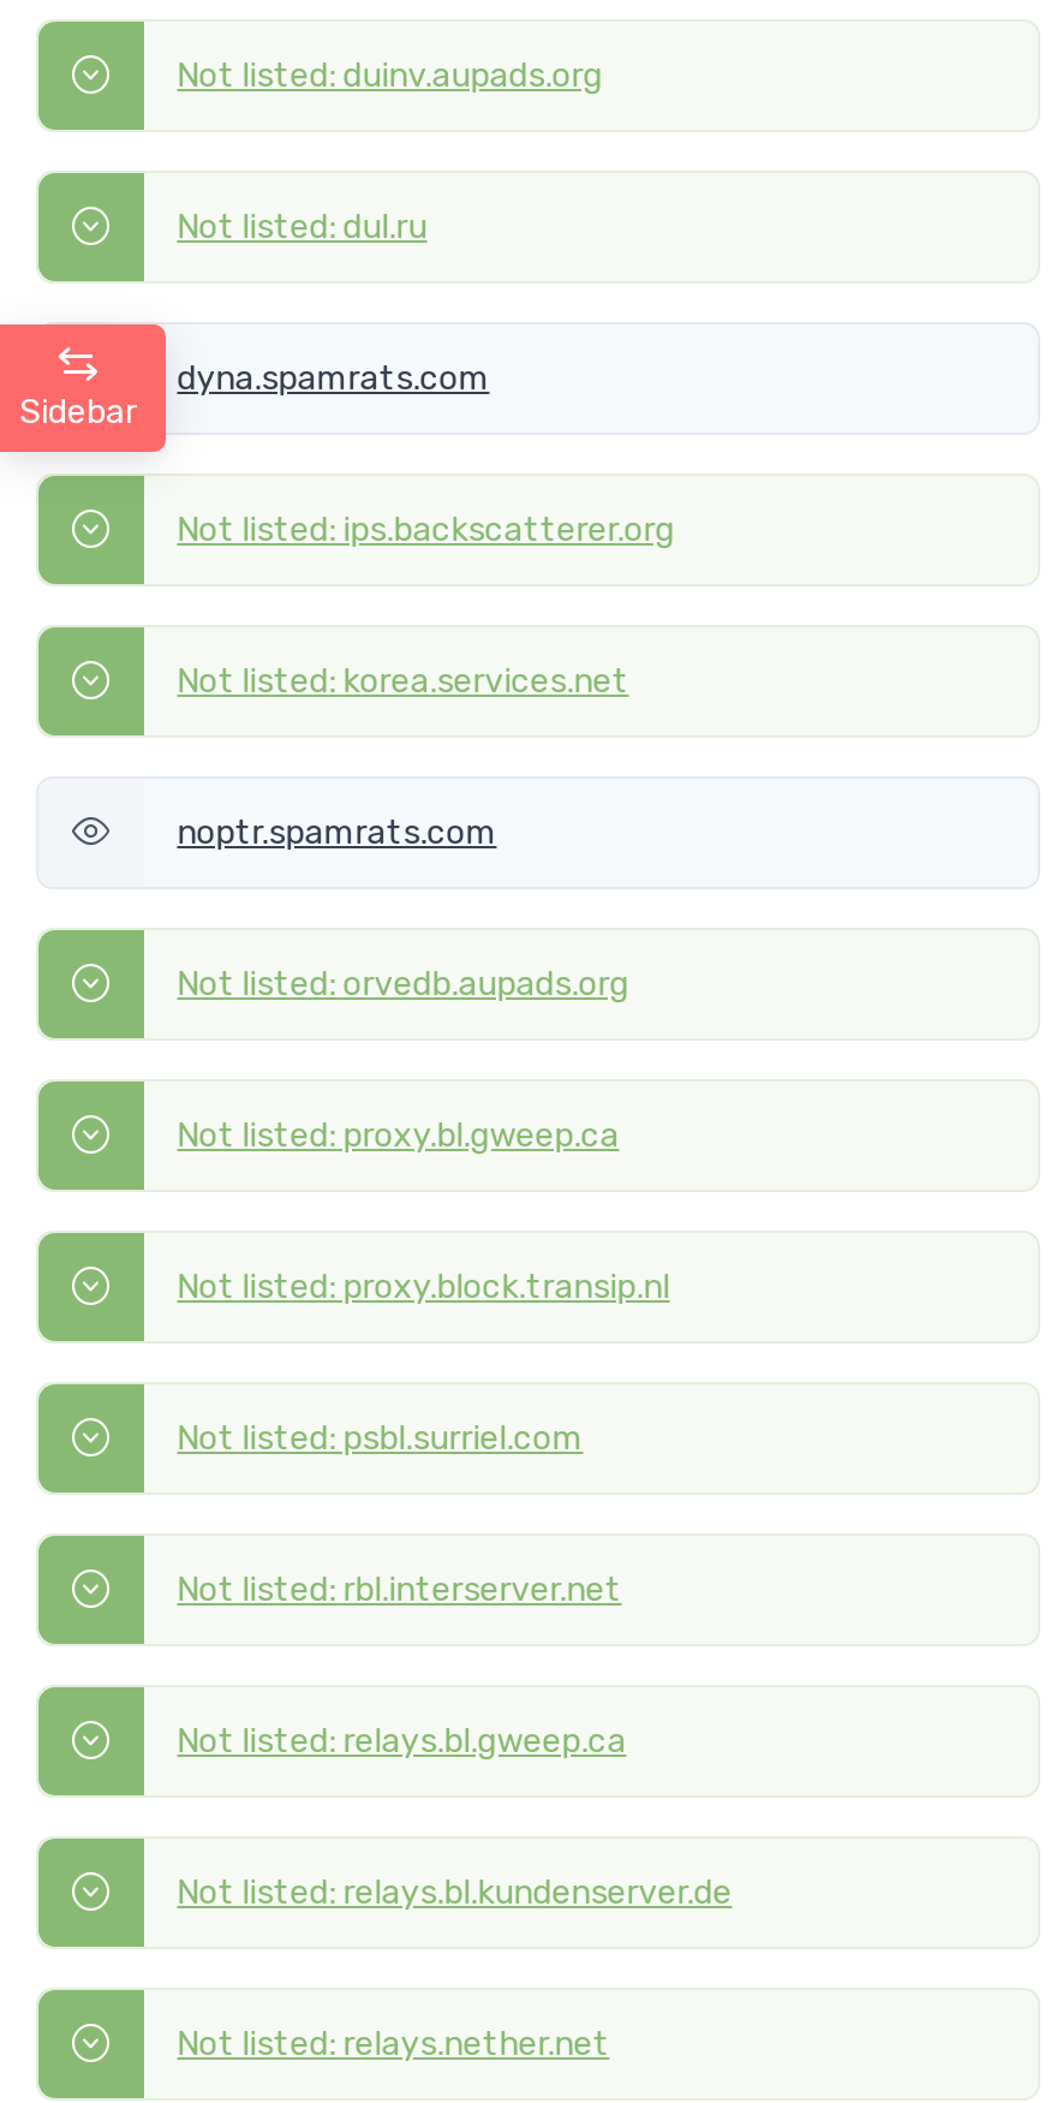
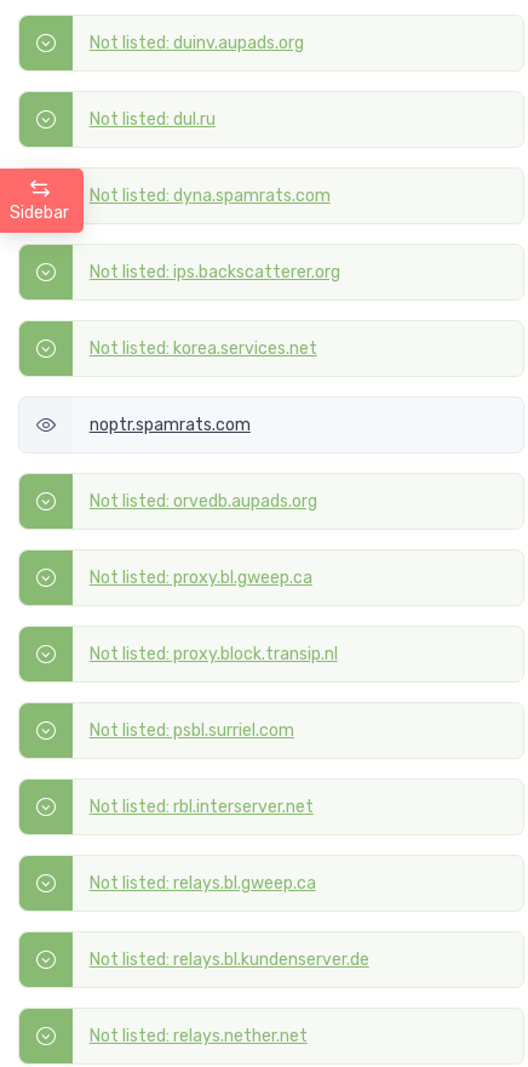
- dyna.spamrats.com
+ Not listed: dyna.spamrats.com
